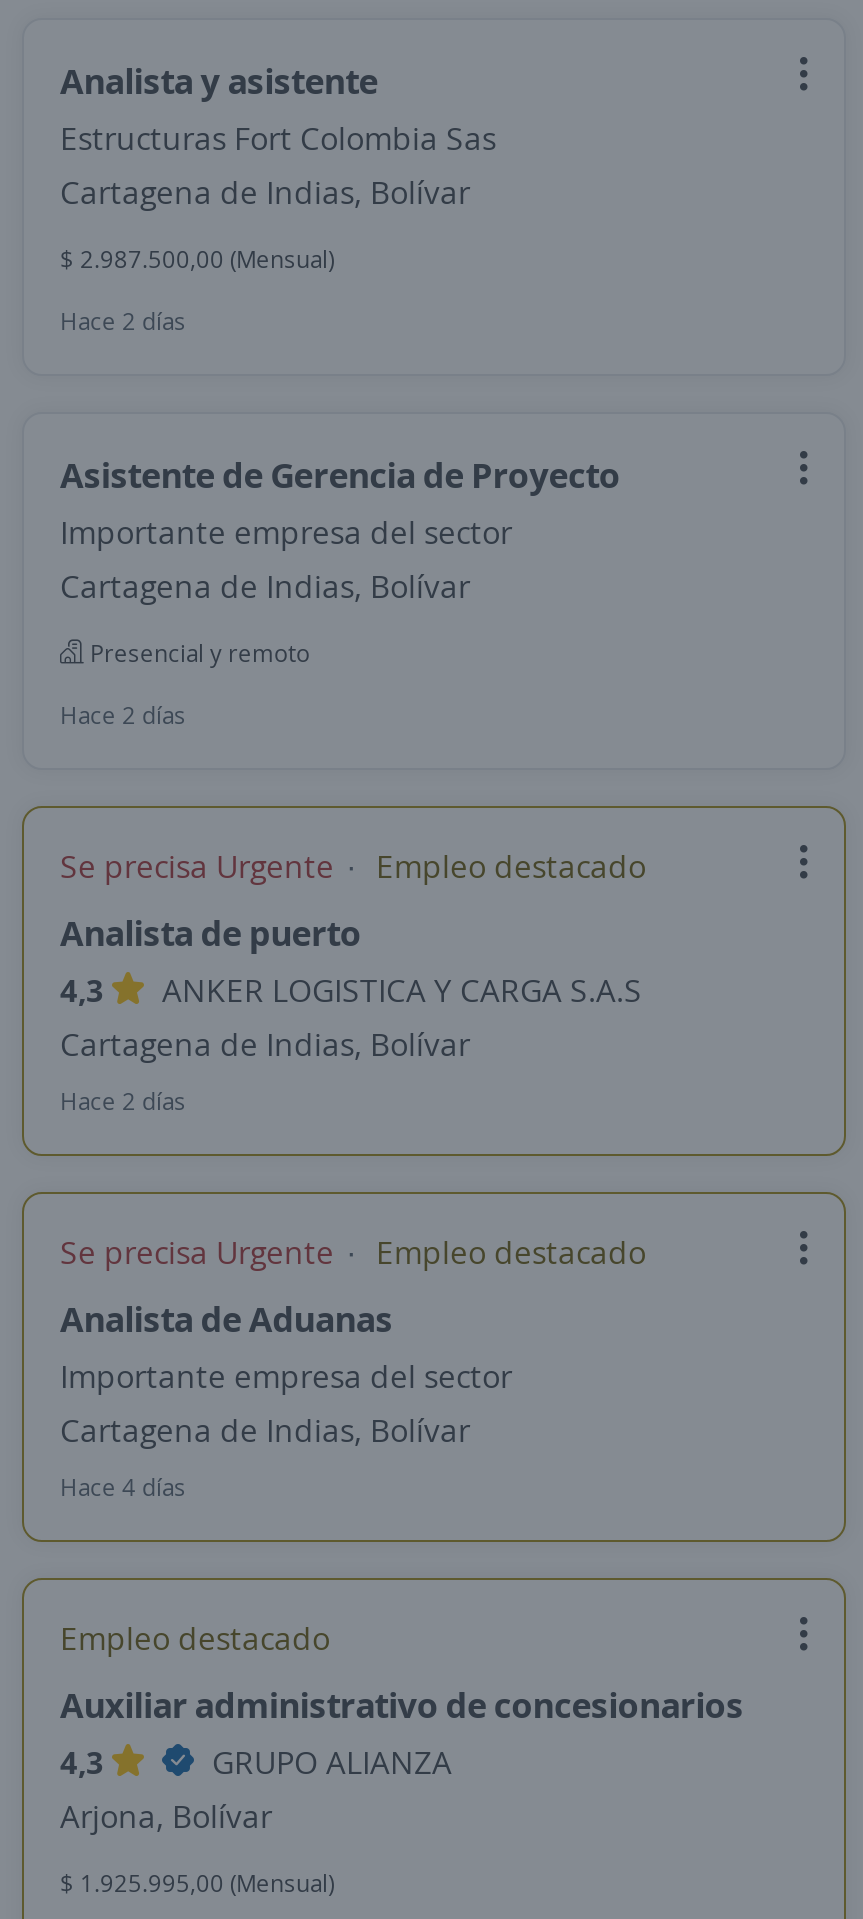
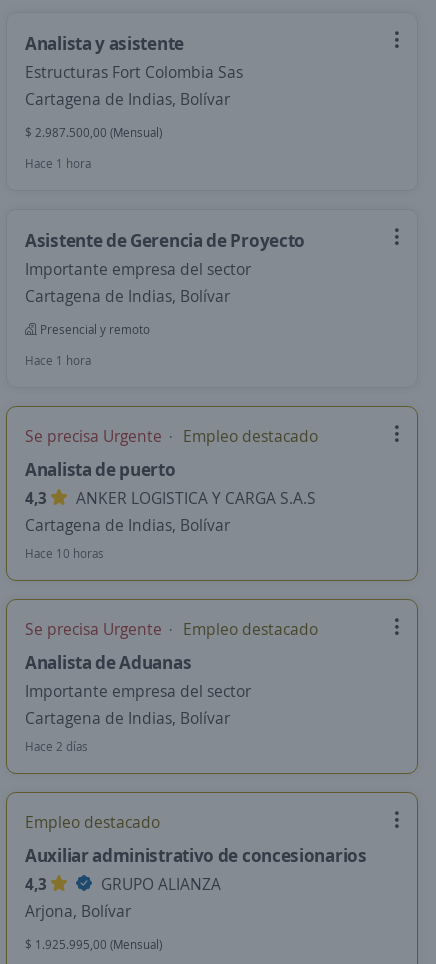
- Hace 2 días
+ Hace 1 hora

- Hace 2 días
+ Hace 1 hora

- Hace 2 días
+ Hace 10 horas

- Hace 4 días
+ Hace 2 días
